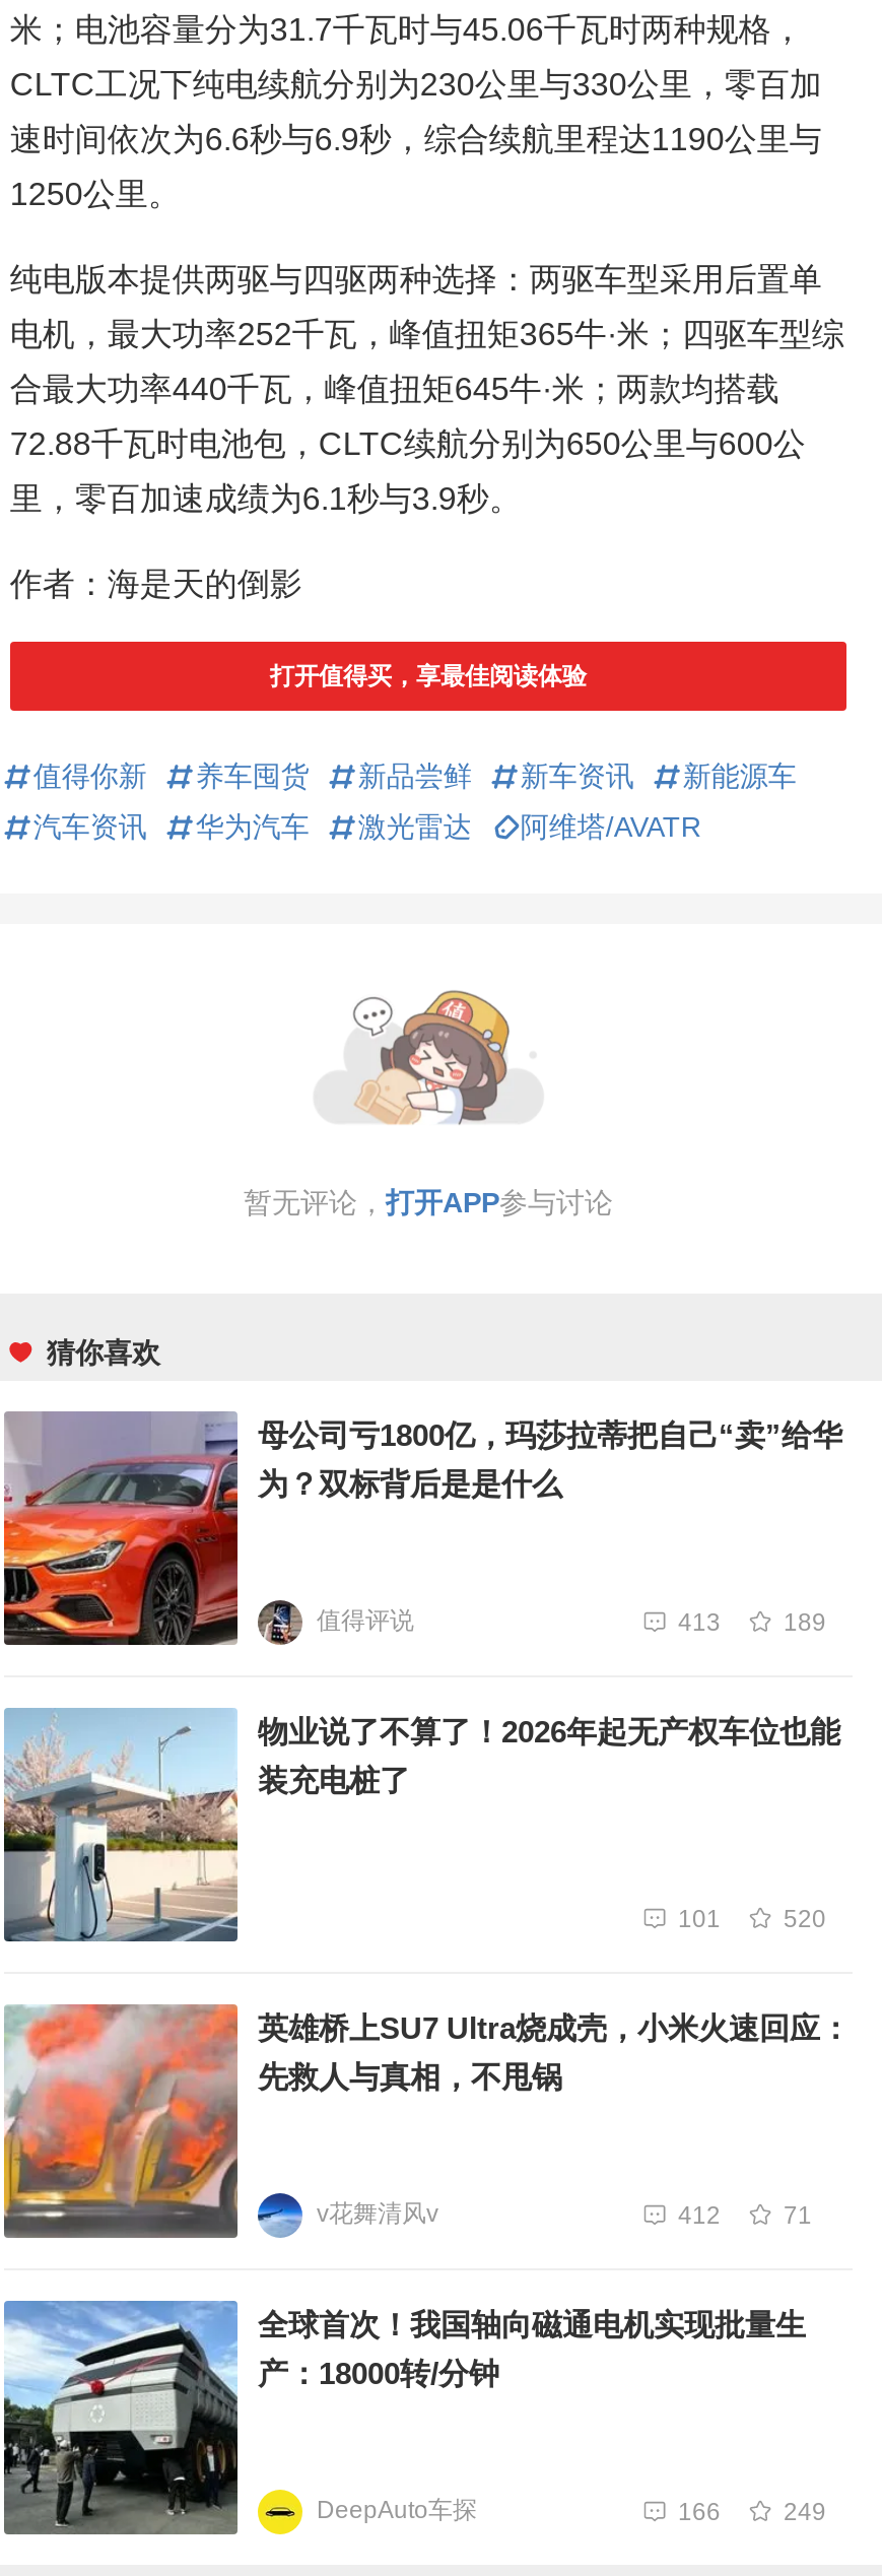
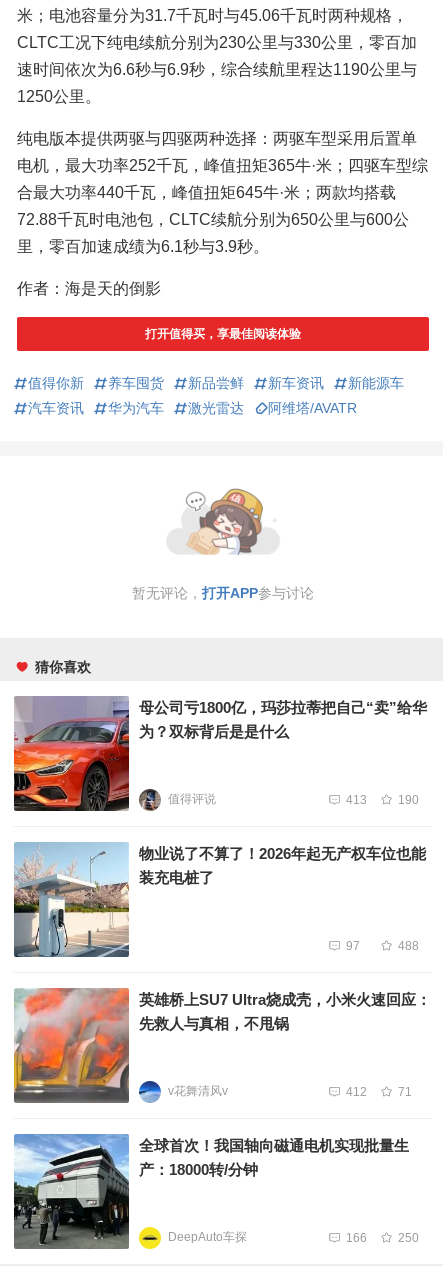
- 189
+ 190

- 101
+ 97

- 520
+ 488

- 249
+ 250
